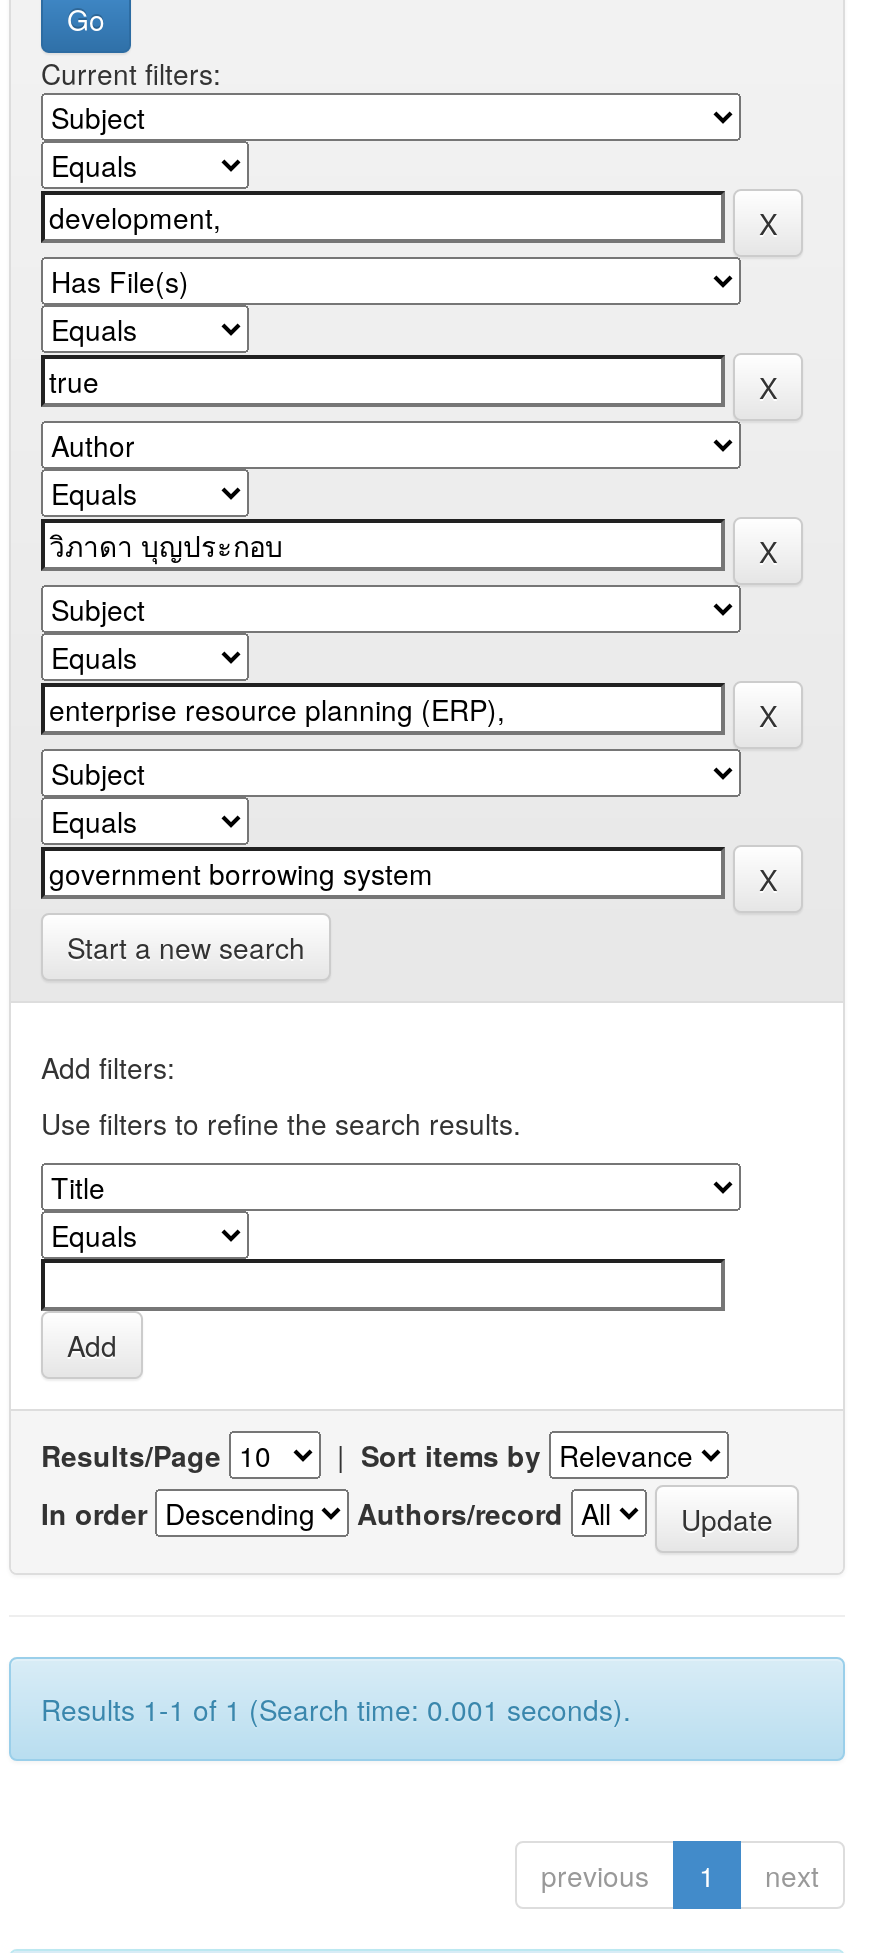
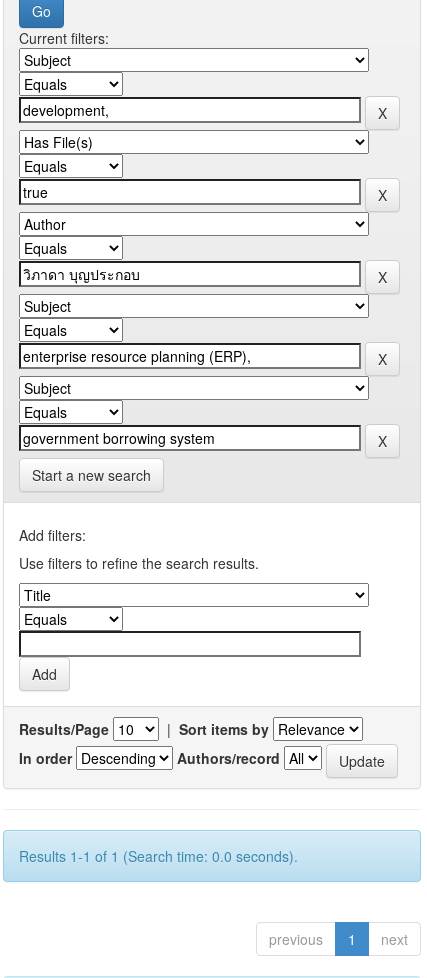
- Results 1-1 of 1 (Search time: 0.001 seconds).
+ Results 1-1 of 1 (Search time: 0.0 seconds).
